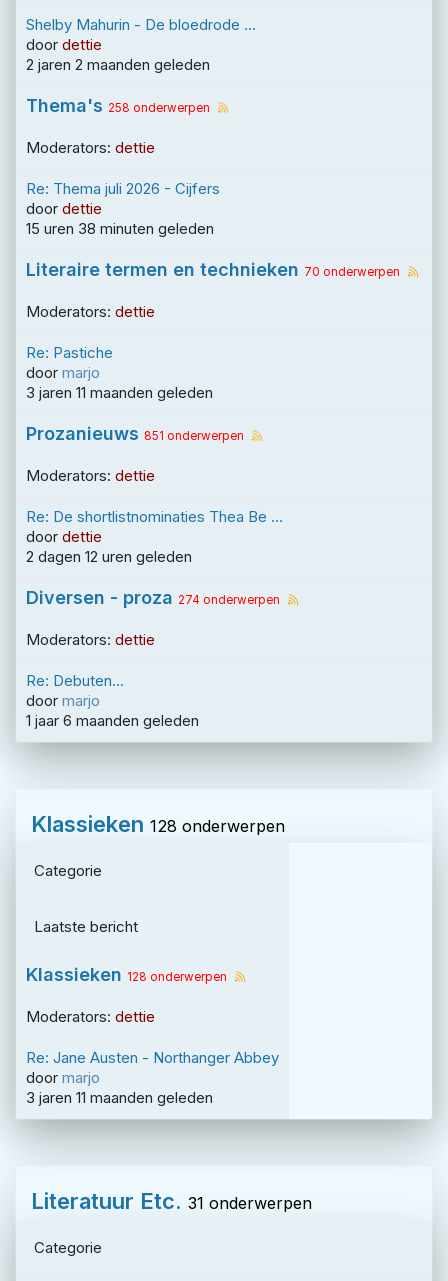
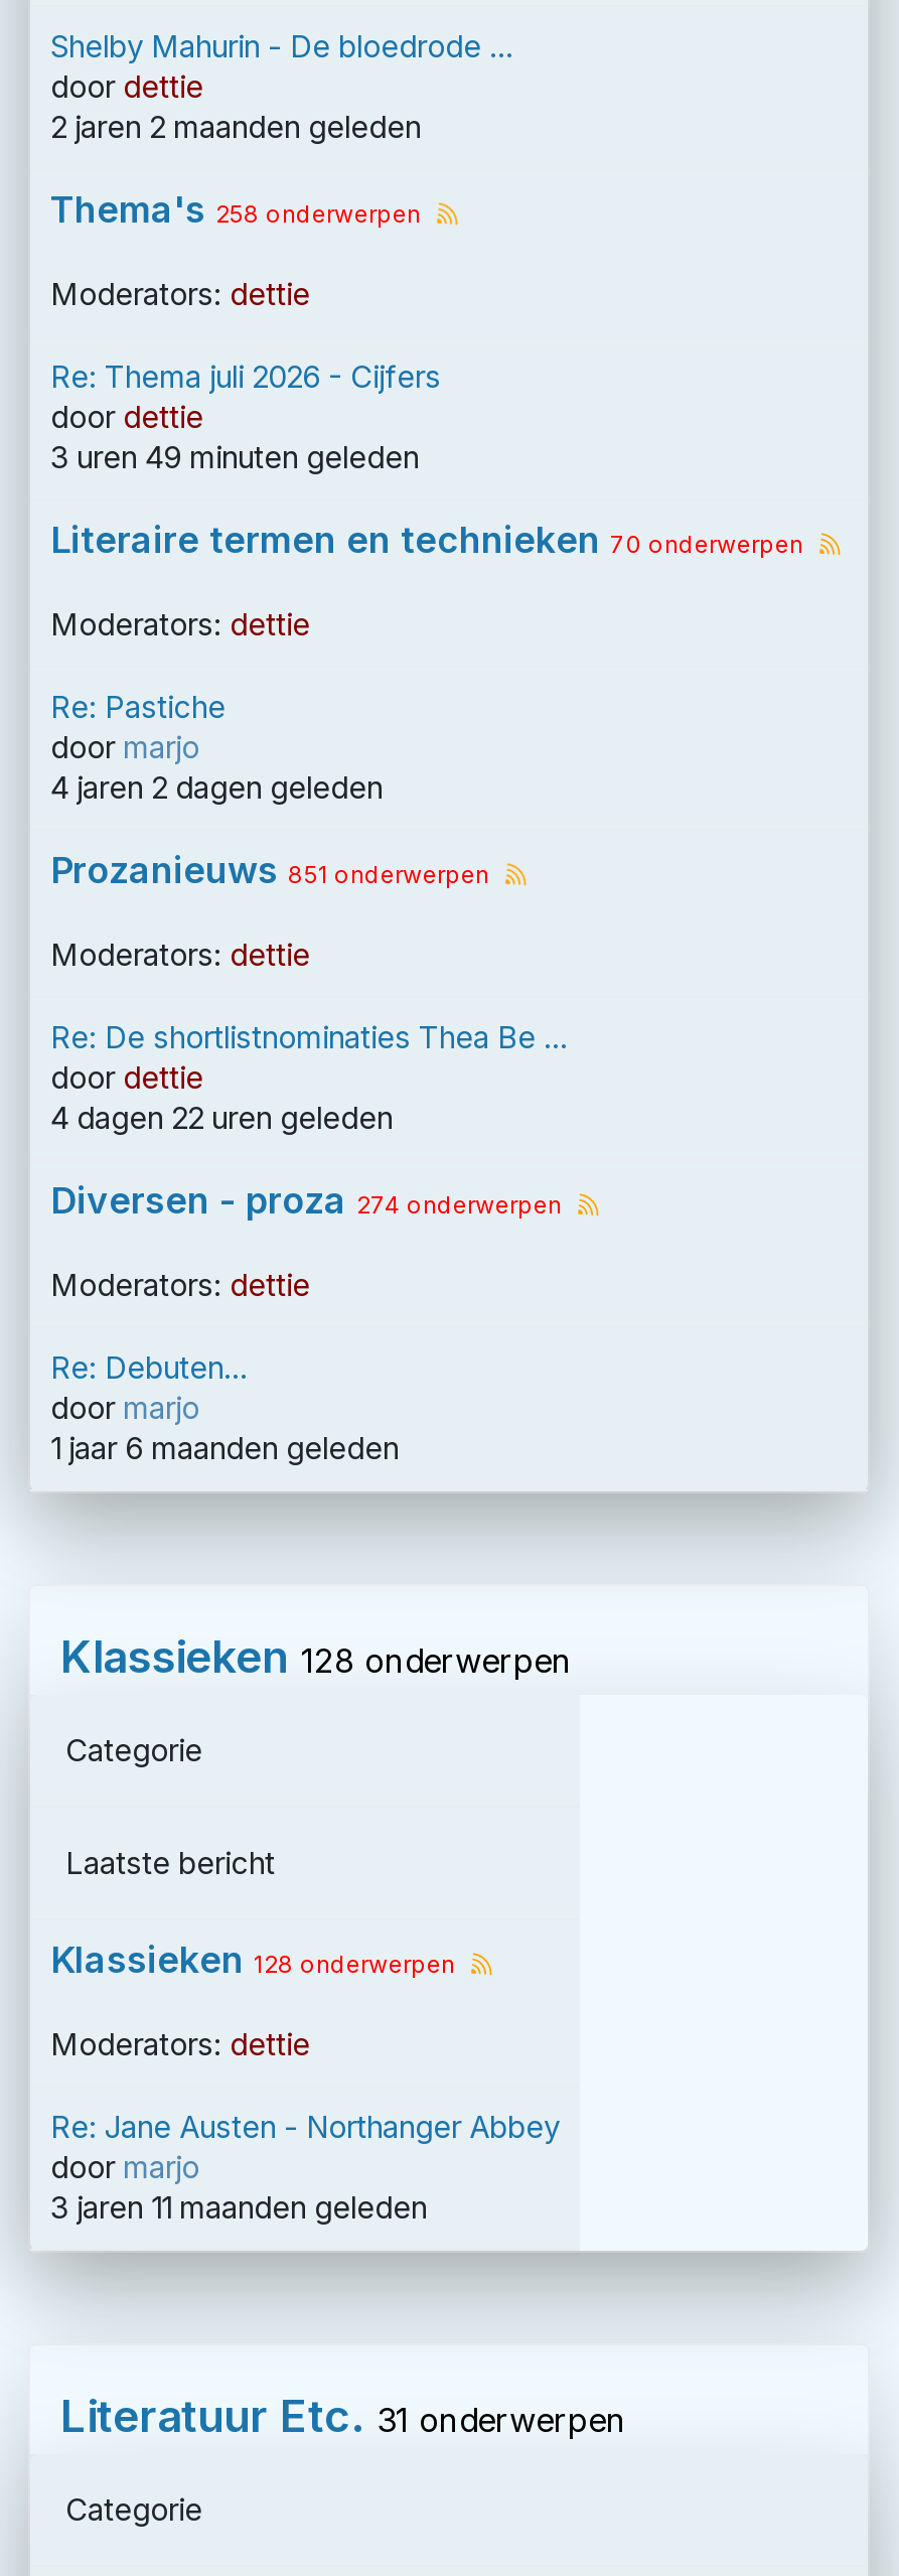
- 15 uren 38 minuten geleden
+ 3 uren 49 minuten geleden

- 3 jaren 11 maanden geleden
+ 4 jaren 2 dagen geleden

- 2 dagen 12 uren geleden
+ 4 dagen 22 uren geleden
